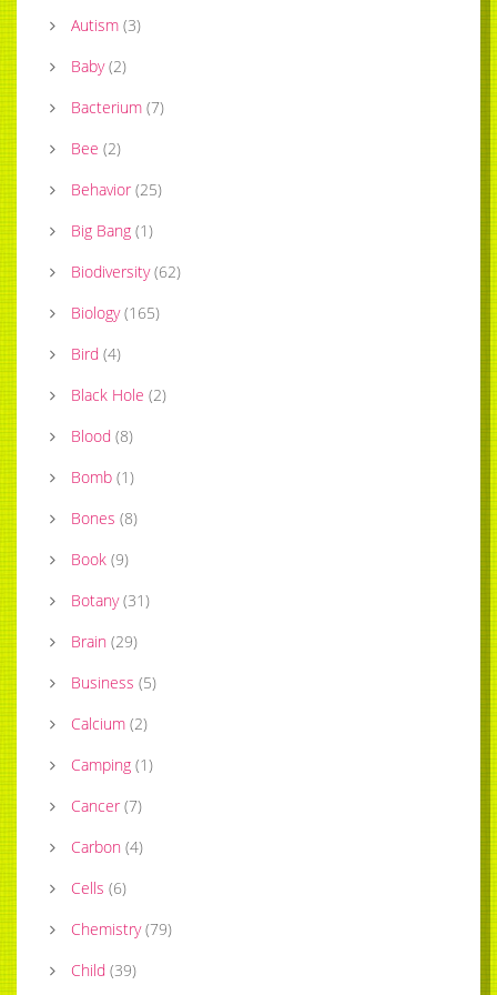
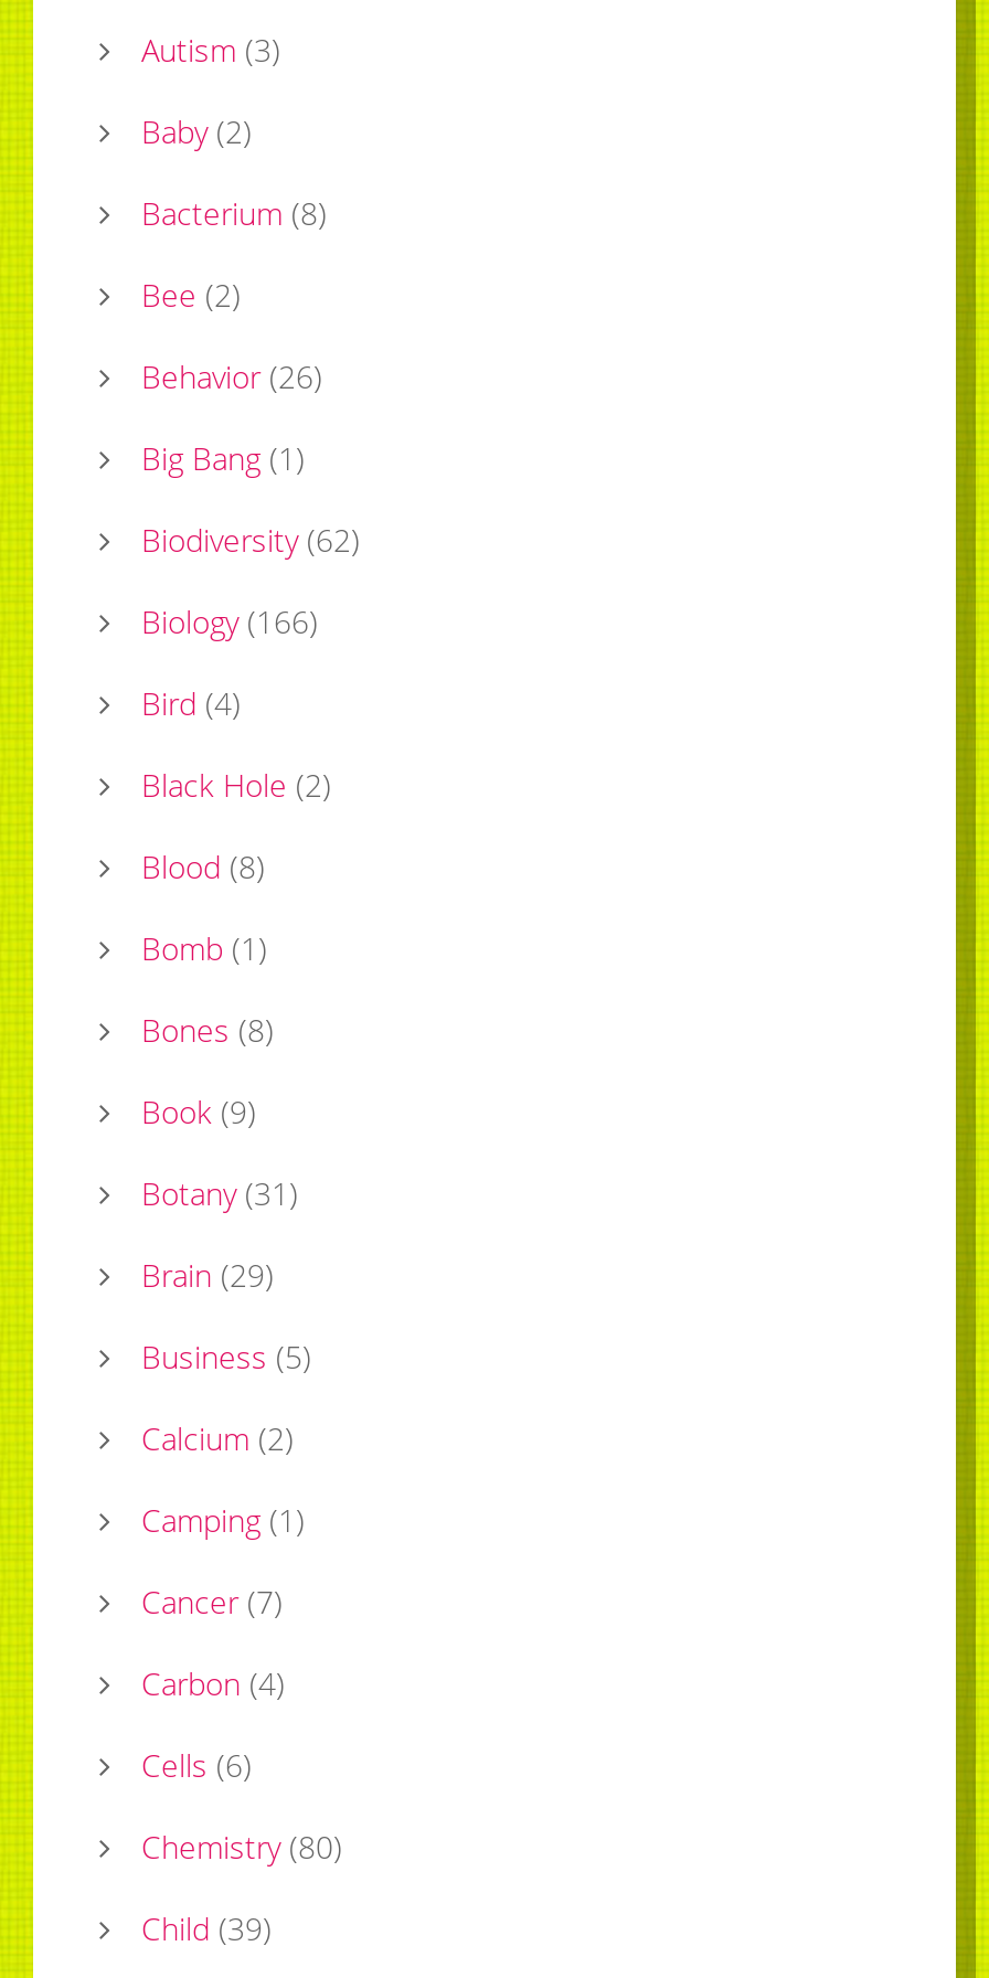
- Bacterium (7)
+ Bacterium (8)

- Behavior (25)
+ Behavior (26)

- Biology (165)
+ Biology (166)

- Chemistry (79)
+ Chemistry (80)
